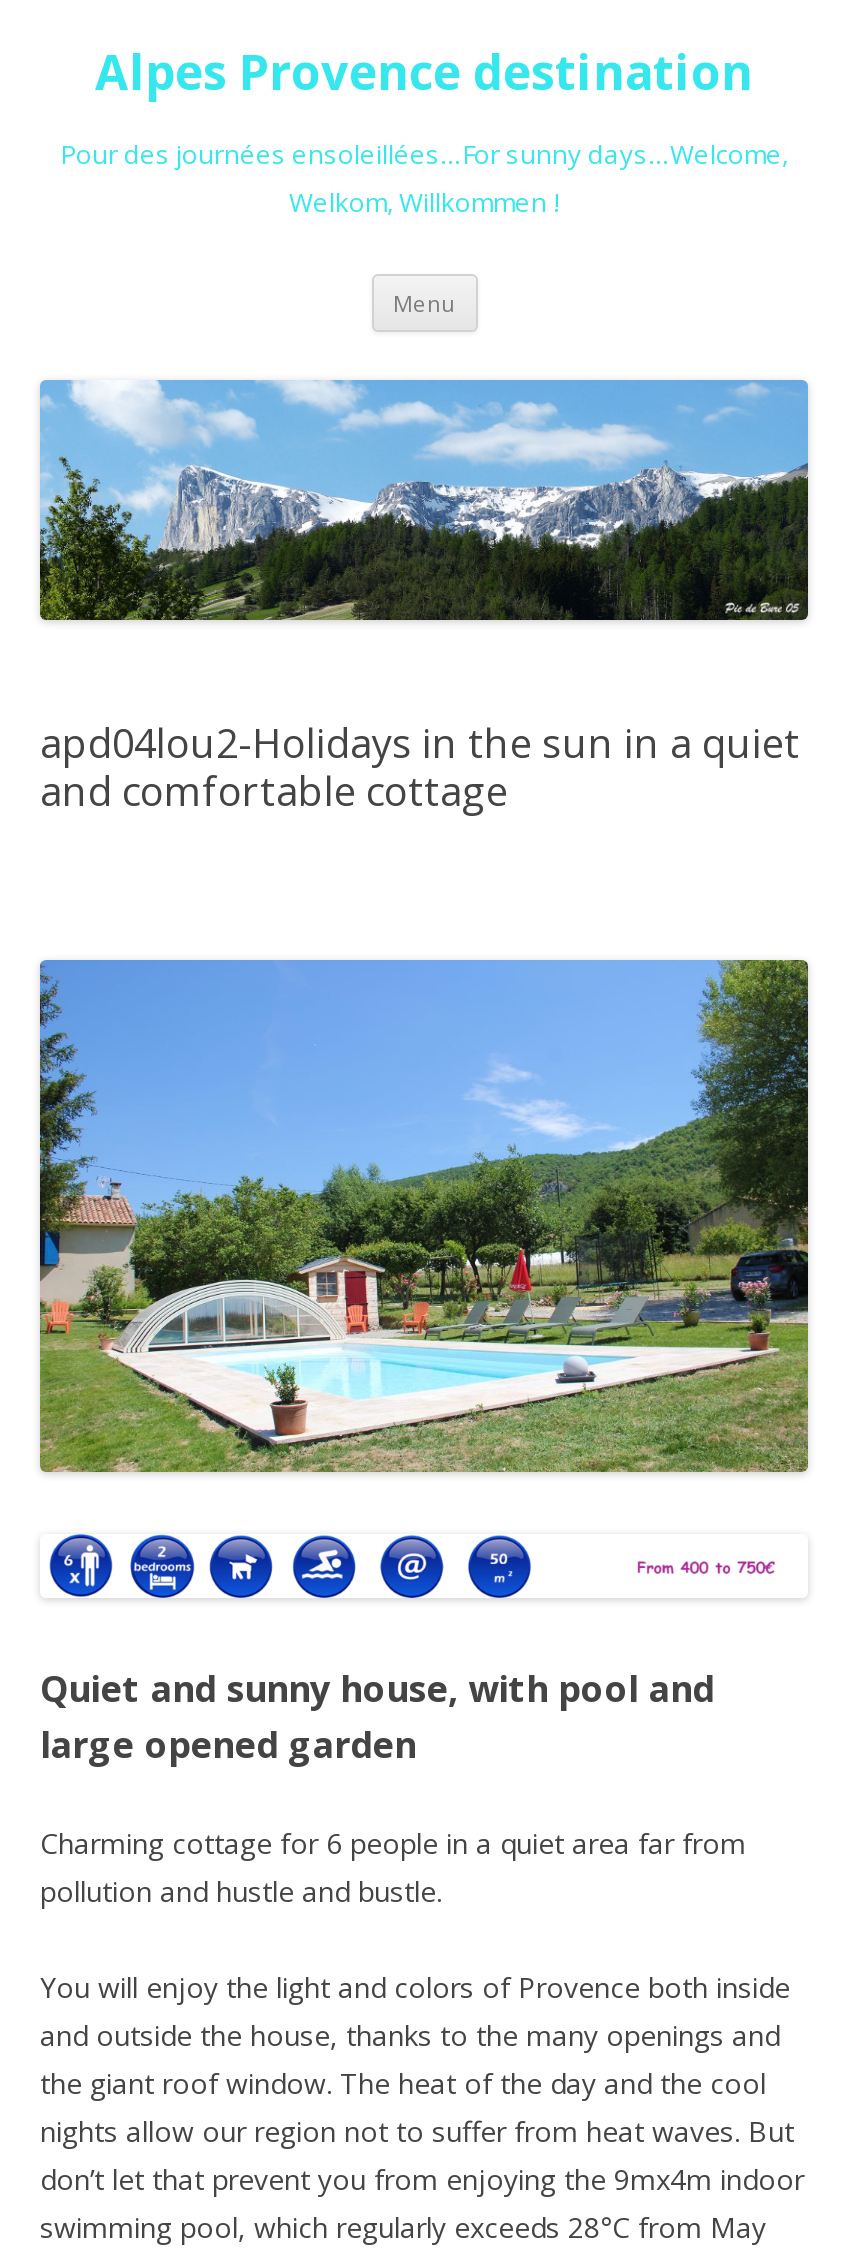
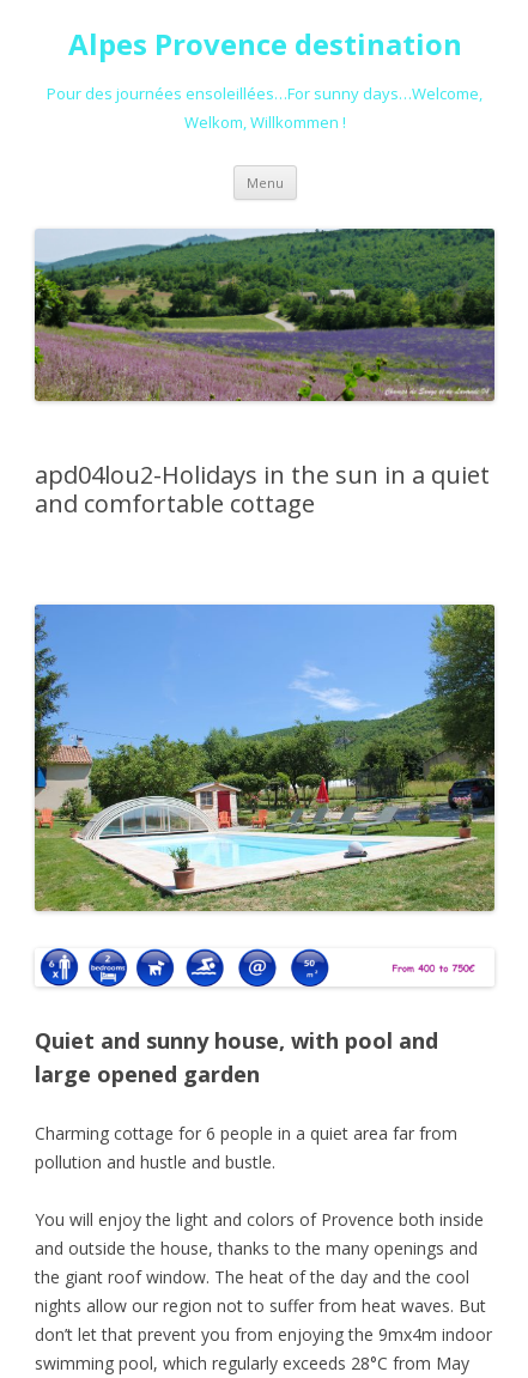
- [image]
+ [image]
